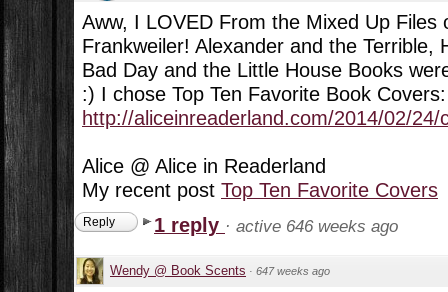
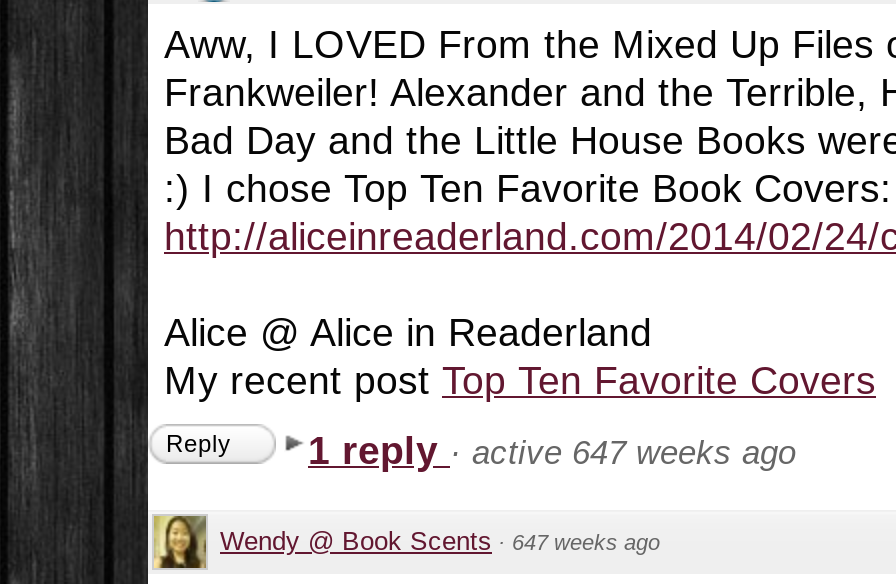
- 1 reply · active 646 weeks ago
+ 1 reply · active 647 weeks ago
